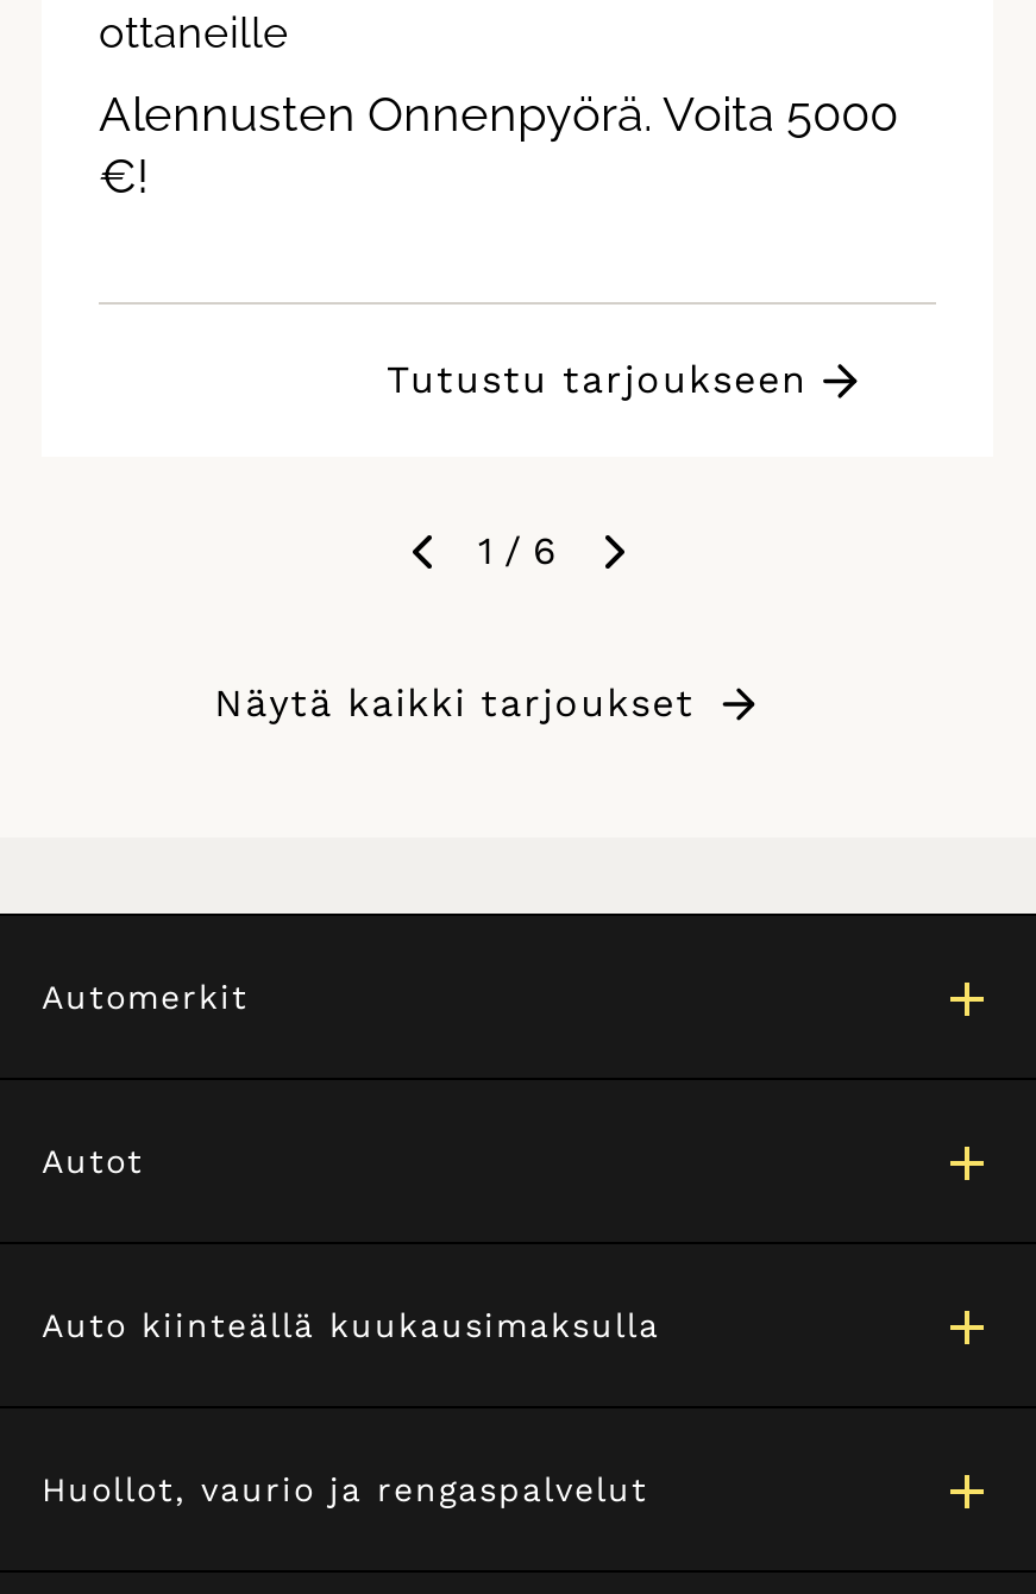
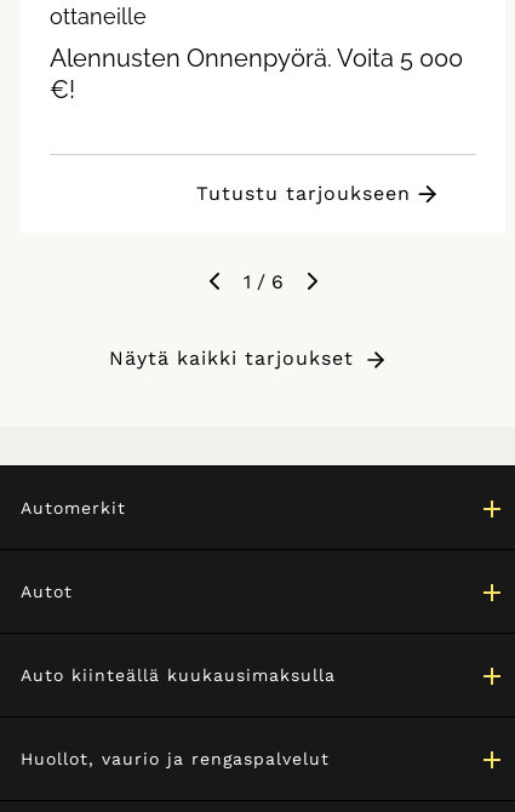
- Alennusten Onnenpyörä. Voita 5000
+ Alennusten Onnenpyörä. Voita 5 000
